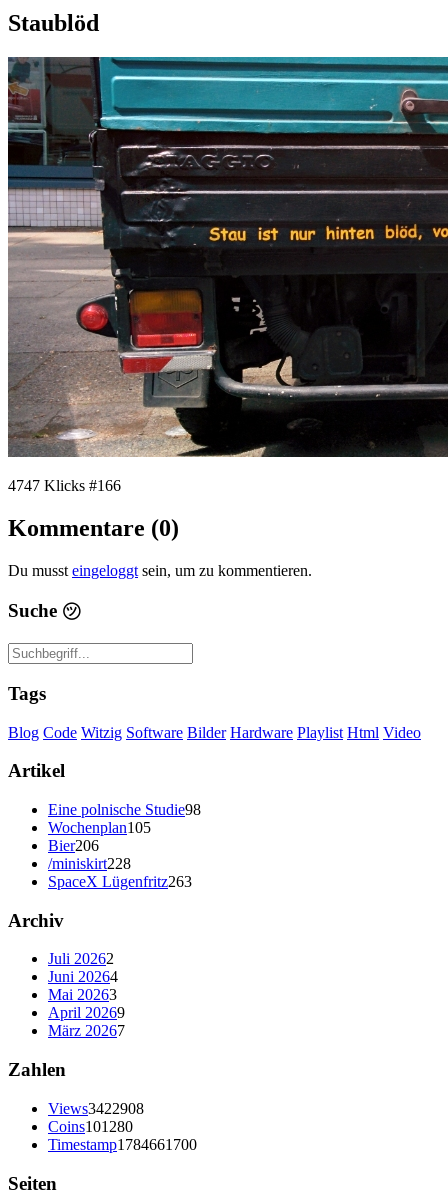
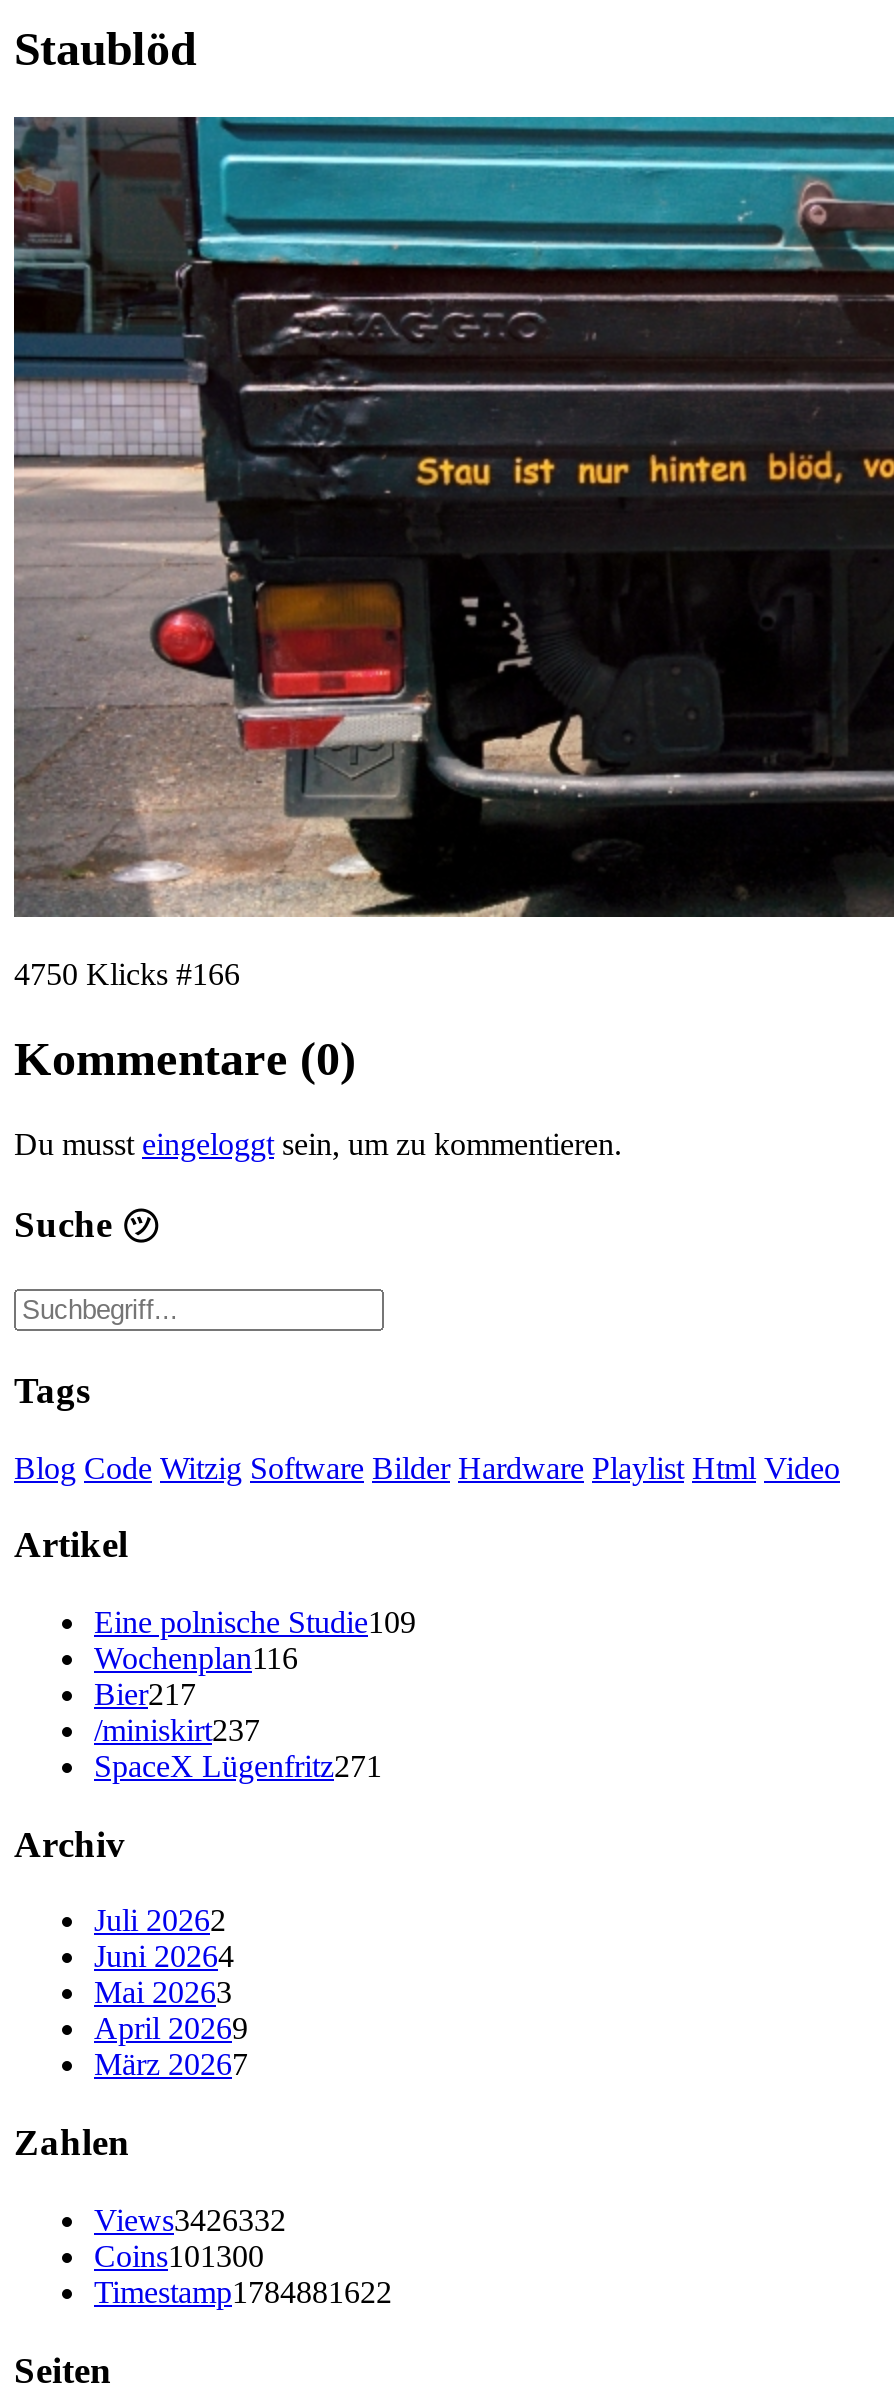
- 4747 Klicks #166
+ 4750 Klicks #166

- Eine polnische Studie98
+ Eine polnische Studie109

- Wochenplan105
+ Wochenplan116

- Bier206
+ Bier217

- /miniskirt228
+ /miniskirt237

- SpaceX Lügenfritz263
+ SpaceX Lügenfritz271

- Views3422908
+ Views3426332

- Coins101280
+ Coins101300

- Timestamp1784661700
+ Timestamp1784881622
